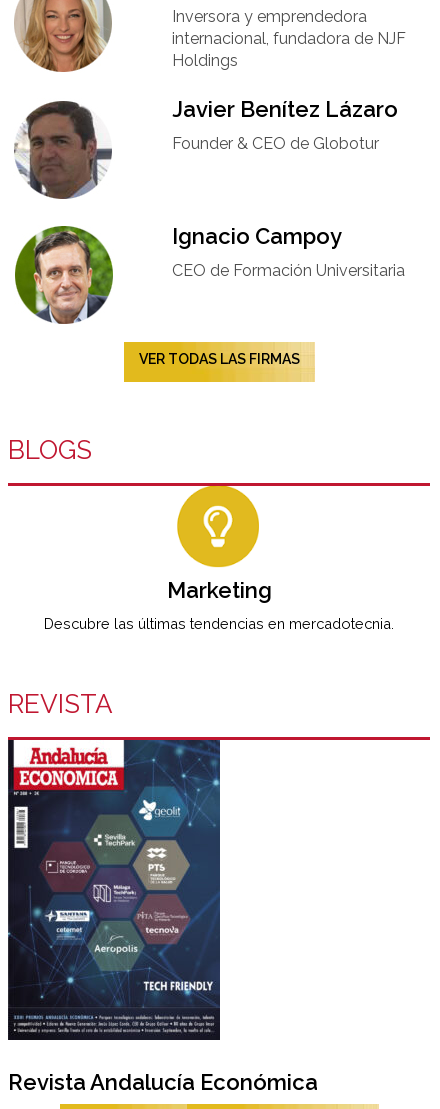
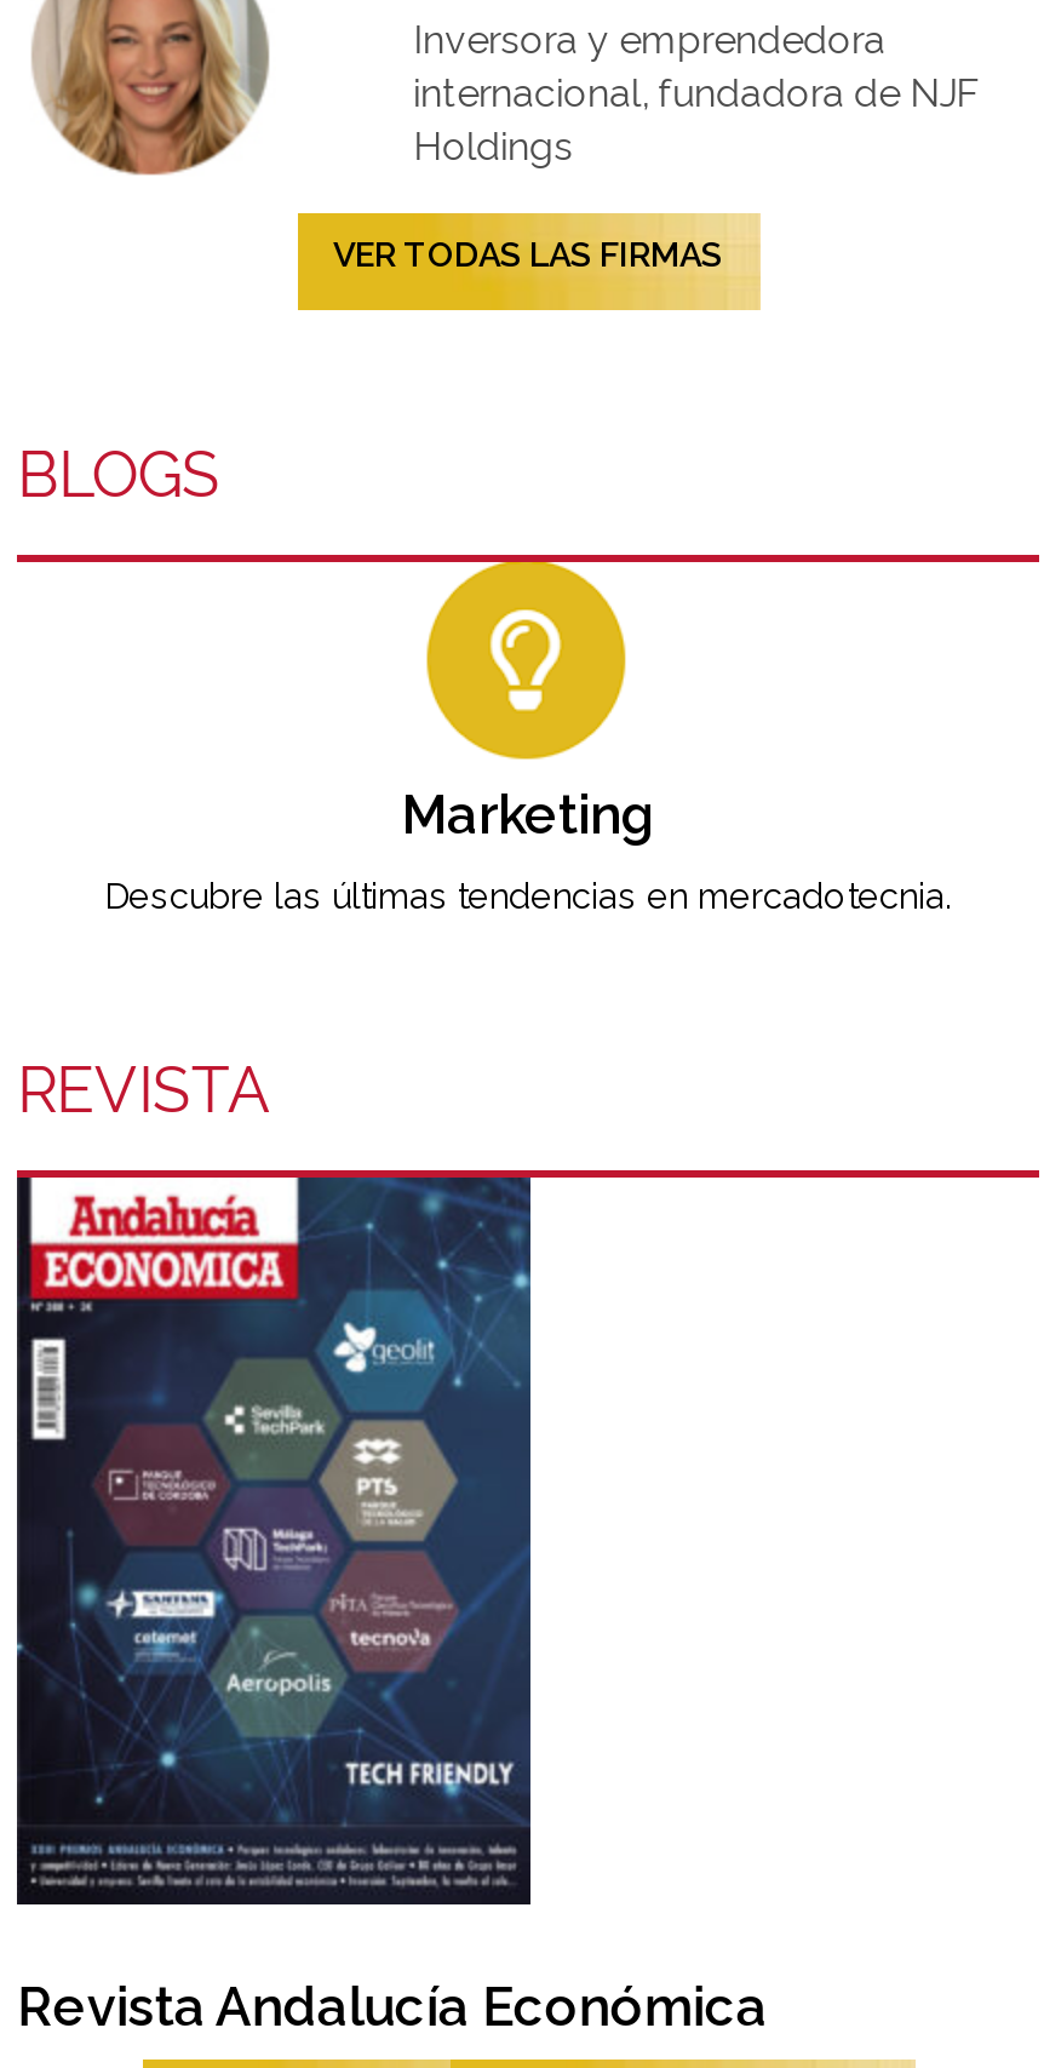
- [image]

- Javier Benítez Lázaro
- Founder & CEO de Globotur

- [image]

- Ignacio Campoy
- CEO de Formación Universitaria
